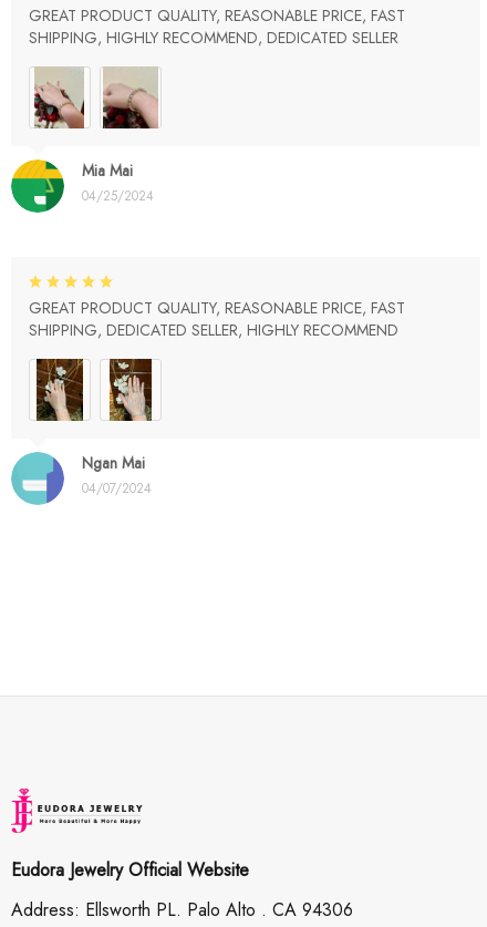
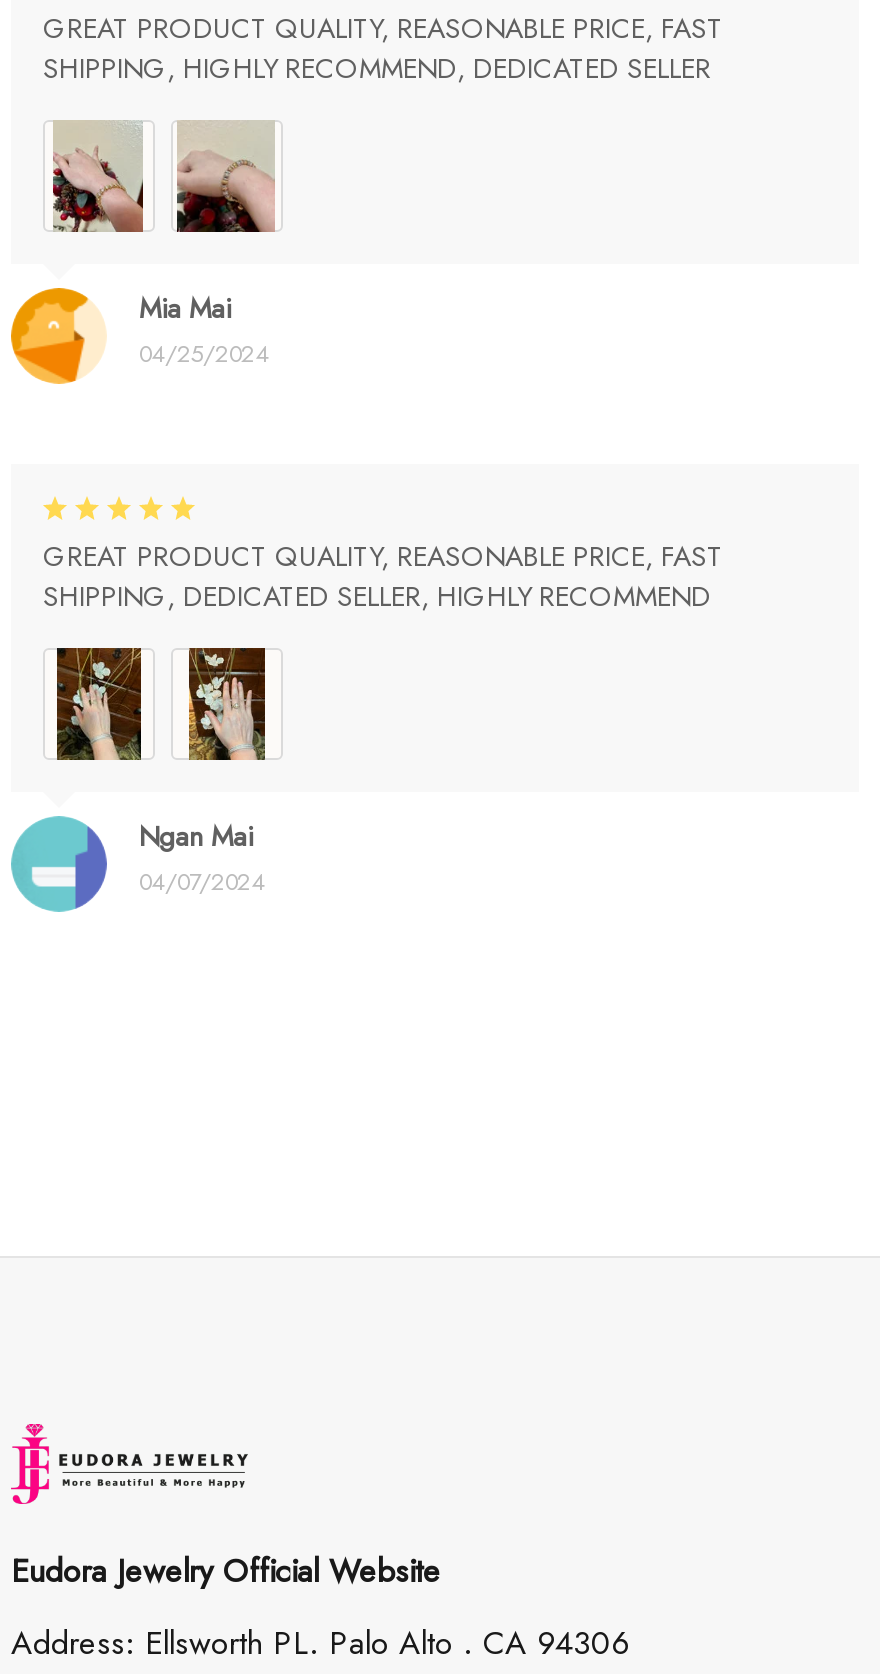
- [image]
+ [image]
